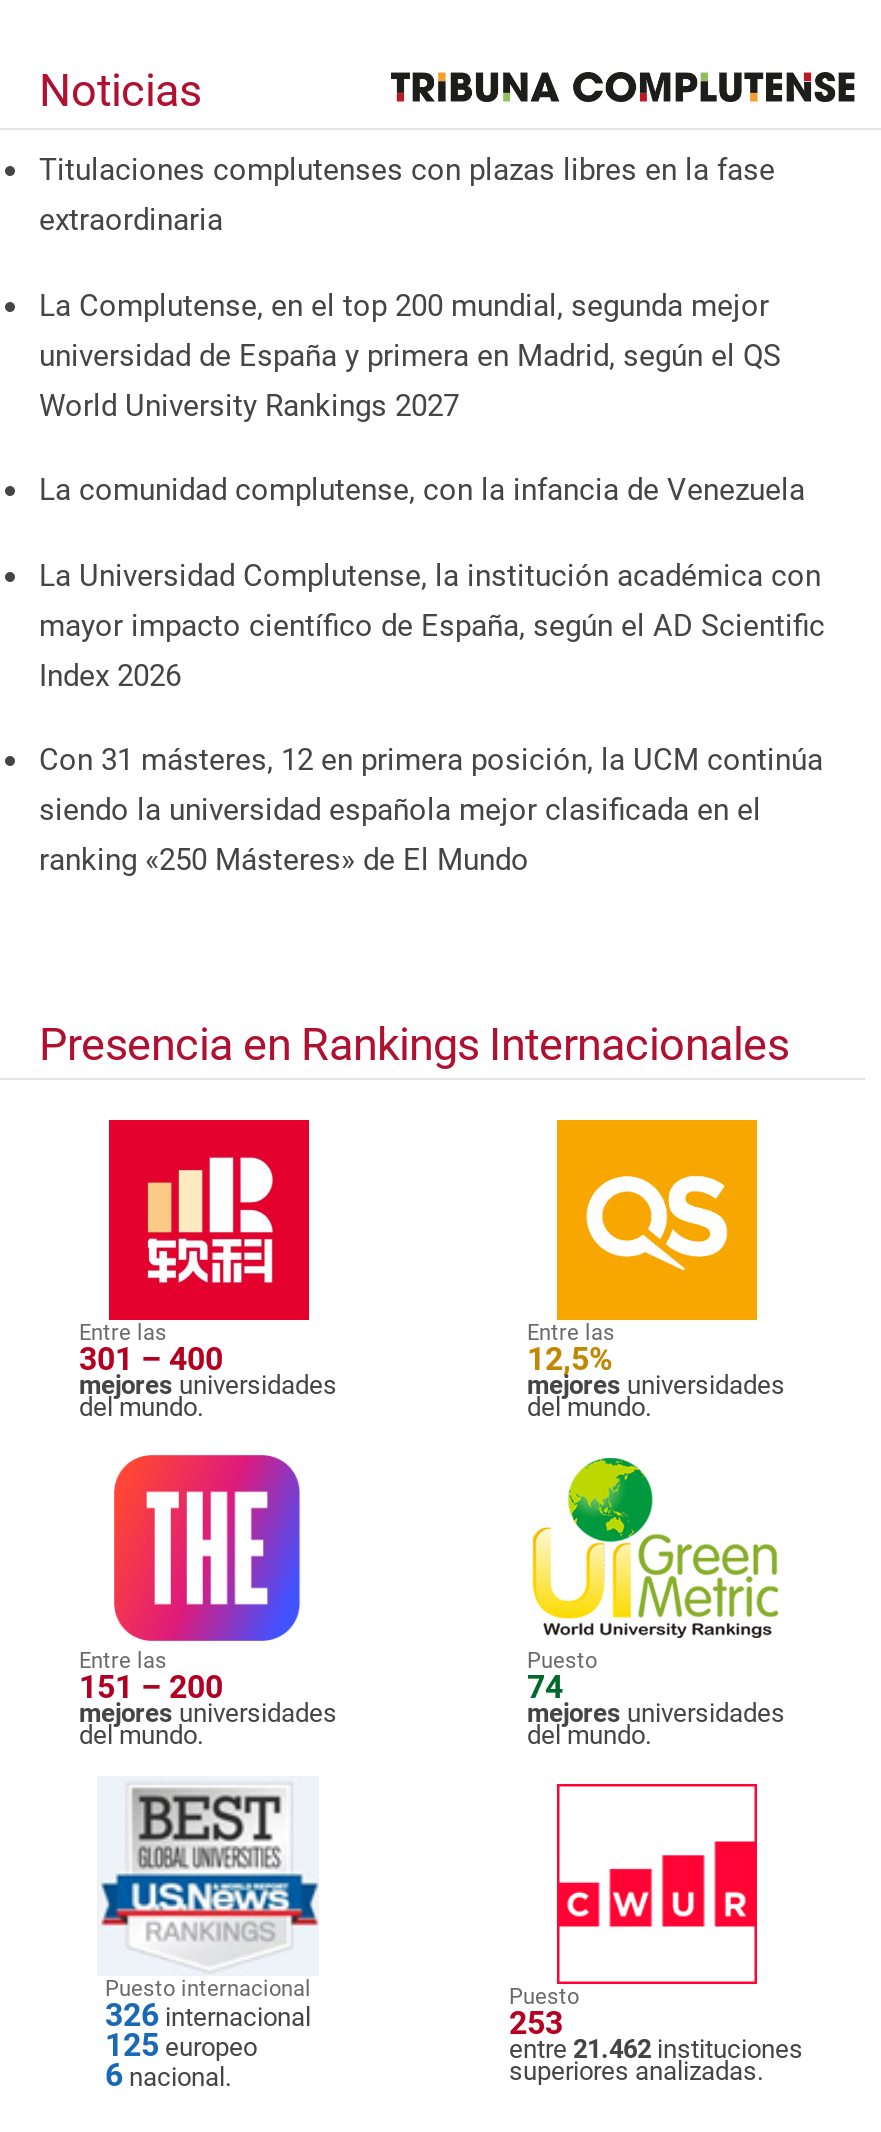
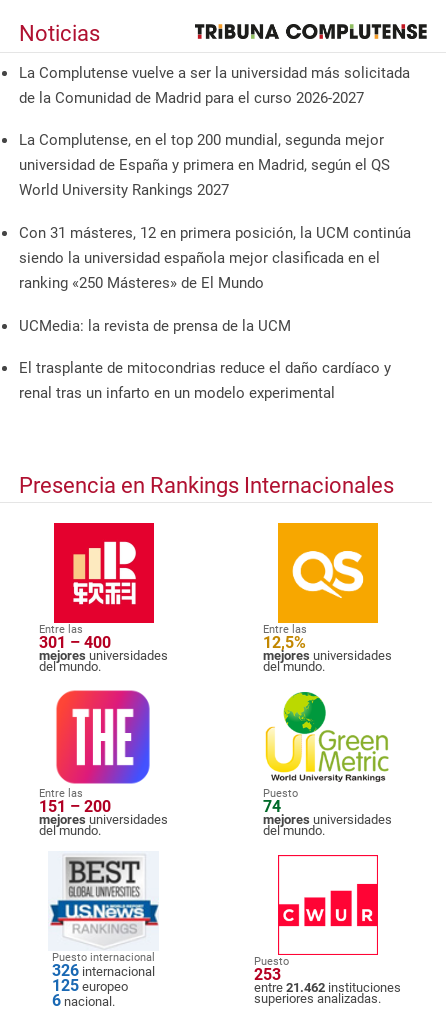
- Titulaciones complutenses con plazas libres en la fase
- extraordinaria
+ La Complutense vuelve a ser la universidad más solicitada
+ de la Comunidad de Madrid para el curso 2026-2027

- La comunidad complutense, con la infancia de Venezuela
- La Universidad Complutense, la institución académica con
- mayor impacto científico de España, según el AD Scientific
- Index 2026

moved up: Con 31 másteres, 12 en primera posición, la UCM continúa | siendo la universidad española mejor clasificada en el | ranking «250 Másteres» de El Mundo

+ UCMedia: la revista de prensa de la UCM
+ El trasplante de mitocondrias reduce el daño cardíaco y
+ renal tras un infarto en un modelo experimental
